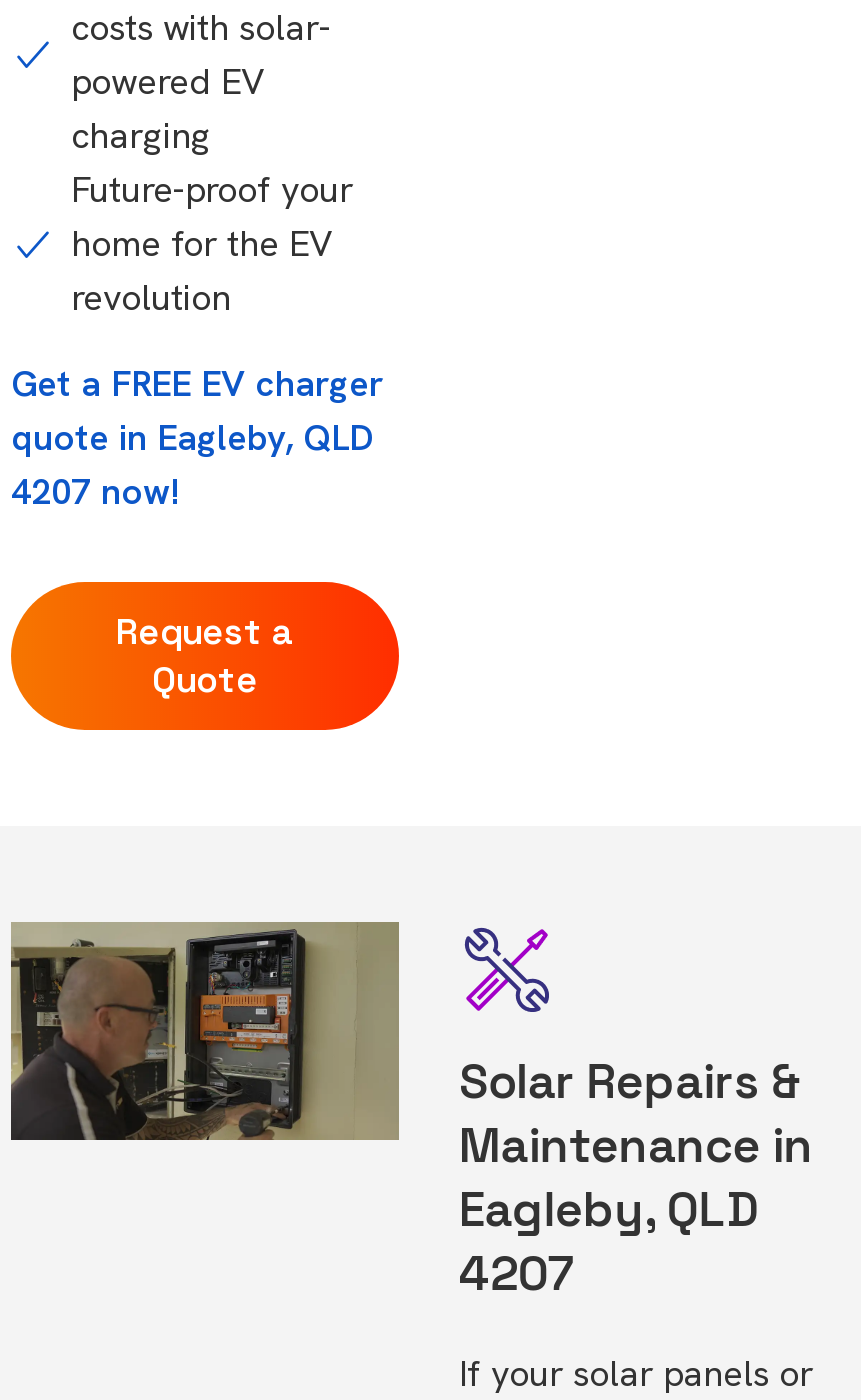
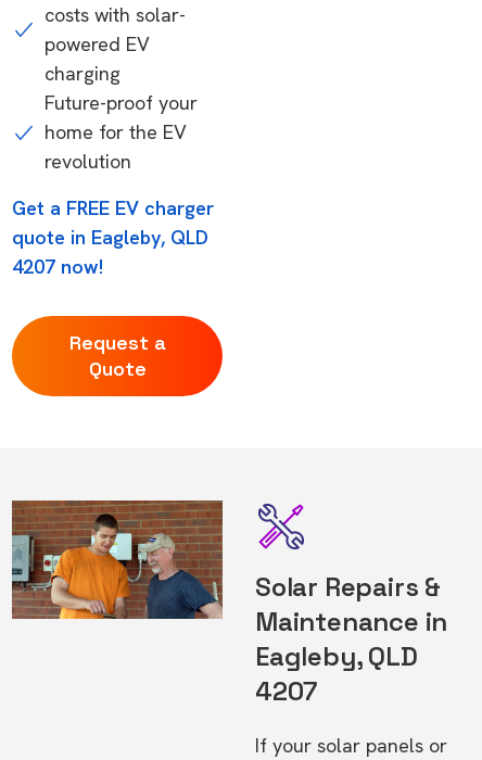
- [image]
+ [image]
